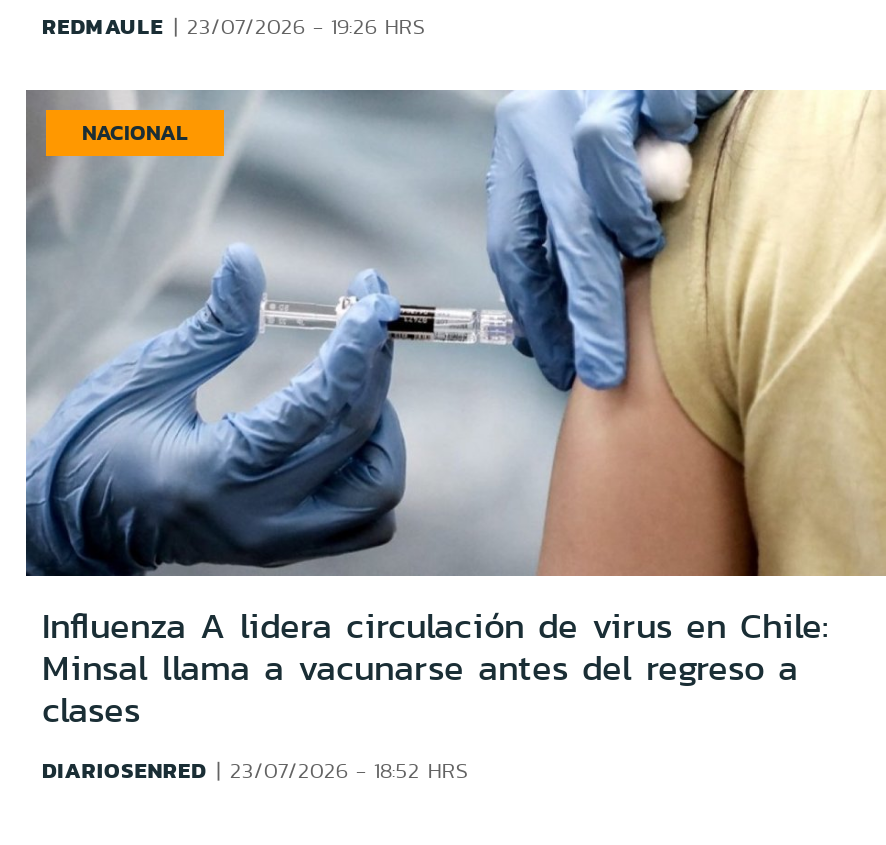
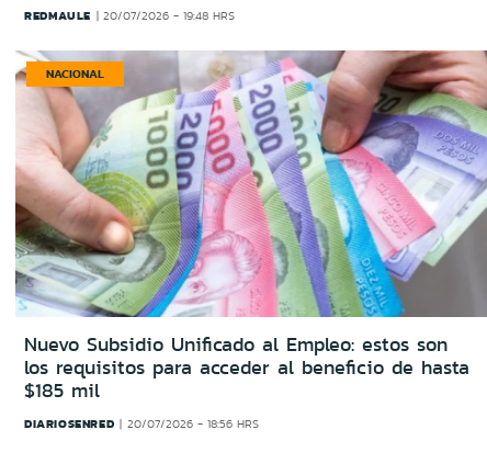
- REDMAULE 23/07/2026 - 19:26 HRS
+ REDMAULE 20/07/2026 - 19:48 HRS

- [image]
- Influenza A lidera circulación de virus en Chile:
- Minsal llama a vacunarse antes del regreso a
- clases
+ [image]
+ Nuevo Subsidio Unificado al Empleo: estos son
+ los requisitos para acceder al beneficio de hasta
+ $185 mil

- DIARIOSENRED 23/07/2026 - 18:52 HRS
+ DIARIOSENRED 20/07/2026 - 18:56 HRS
